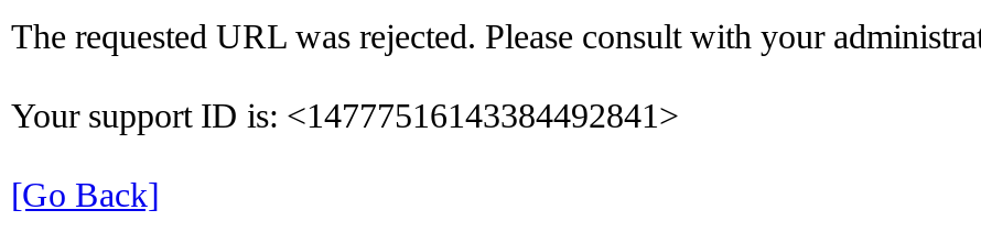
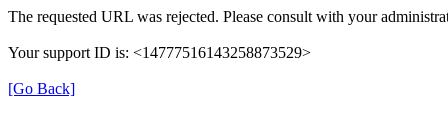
- Your support ID is: <14777516143384492841>
+ Your support ID is: <14777516143258873529>
